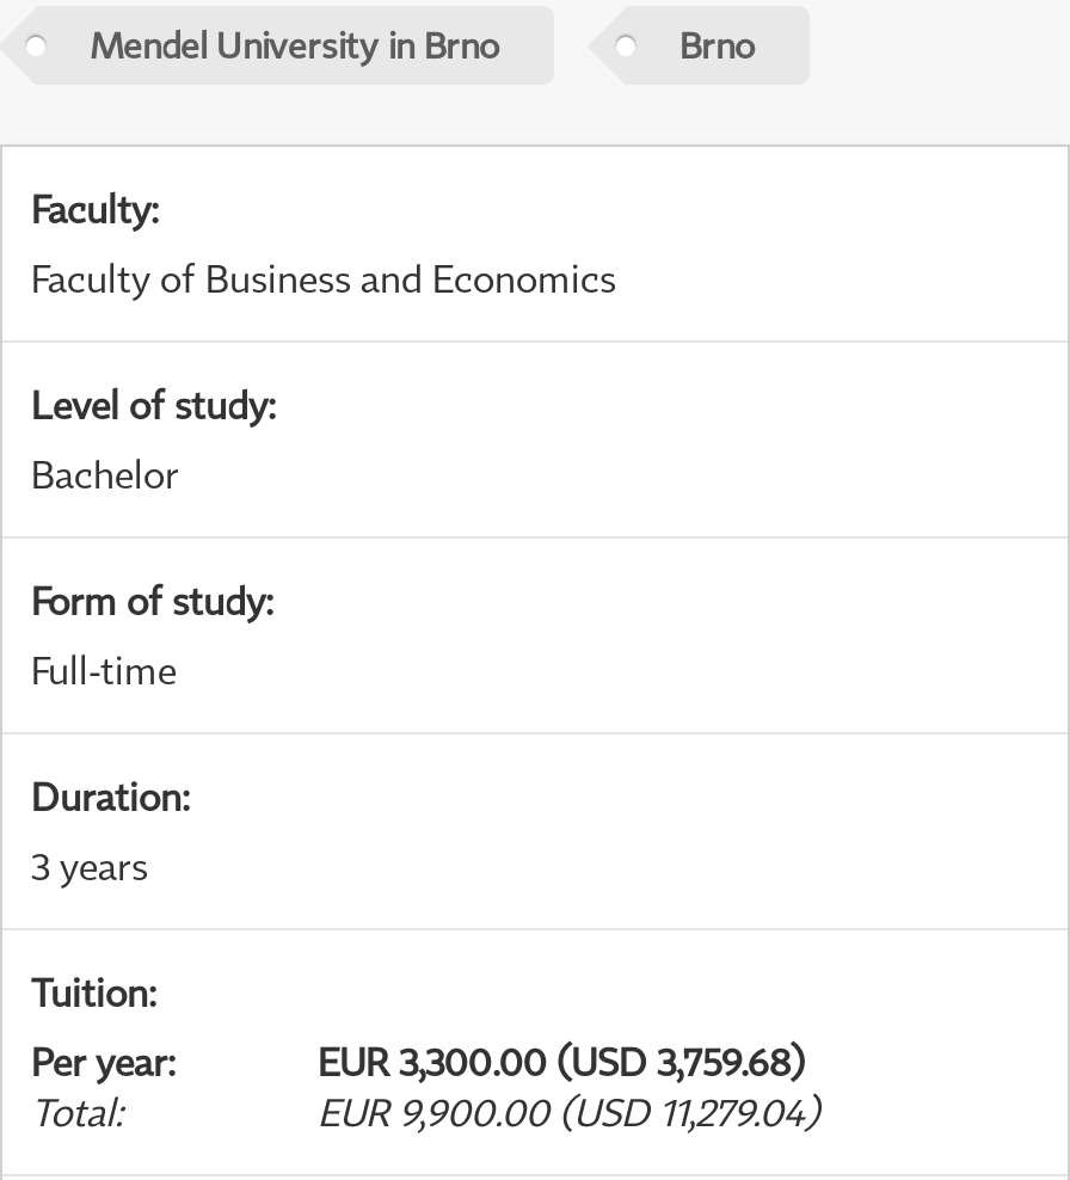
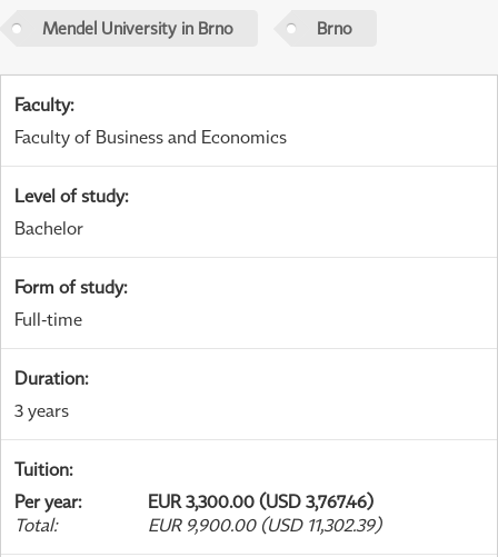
- EUR 3,300.00 (USD 3,759.68)
+ EUR 3,300.00 (USD 3,767.46)

- EUR 9,900.00 (USD 11,279.04)
+ EUR 9,900.00 (USD 11,302.39)
